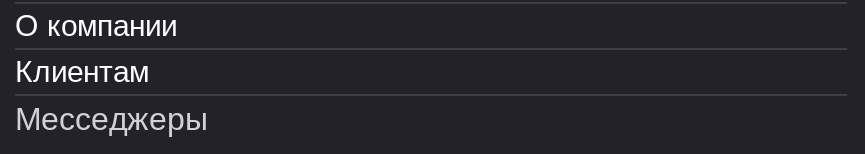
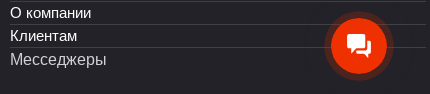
+ [image]
